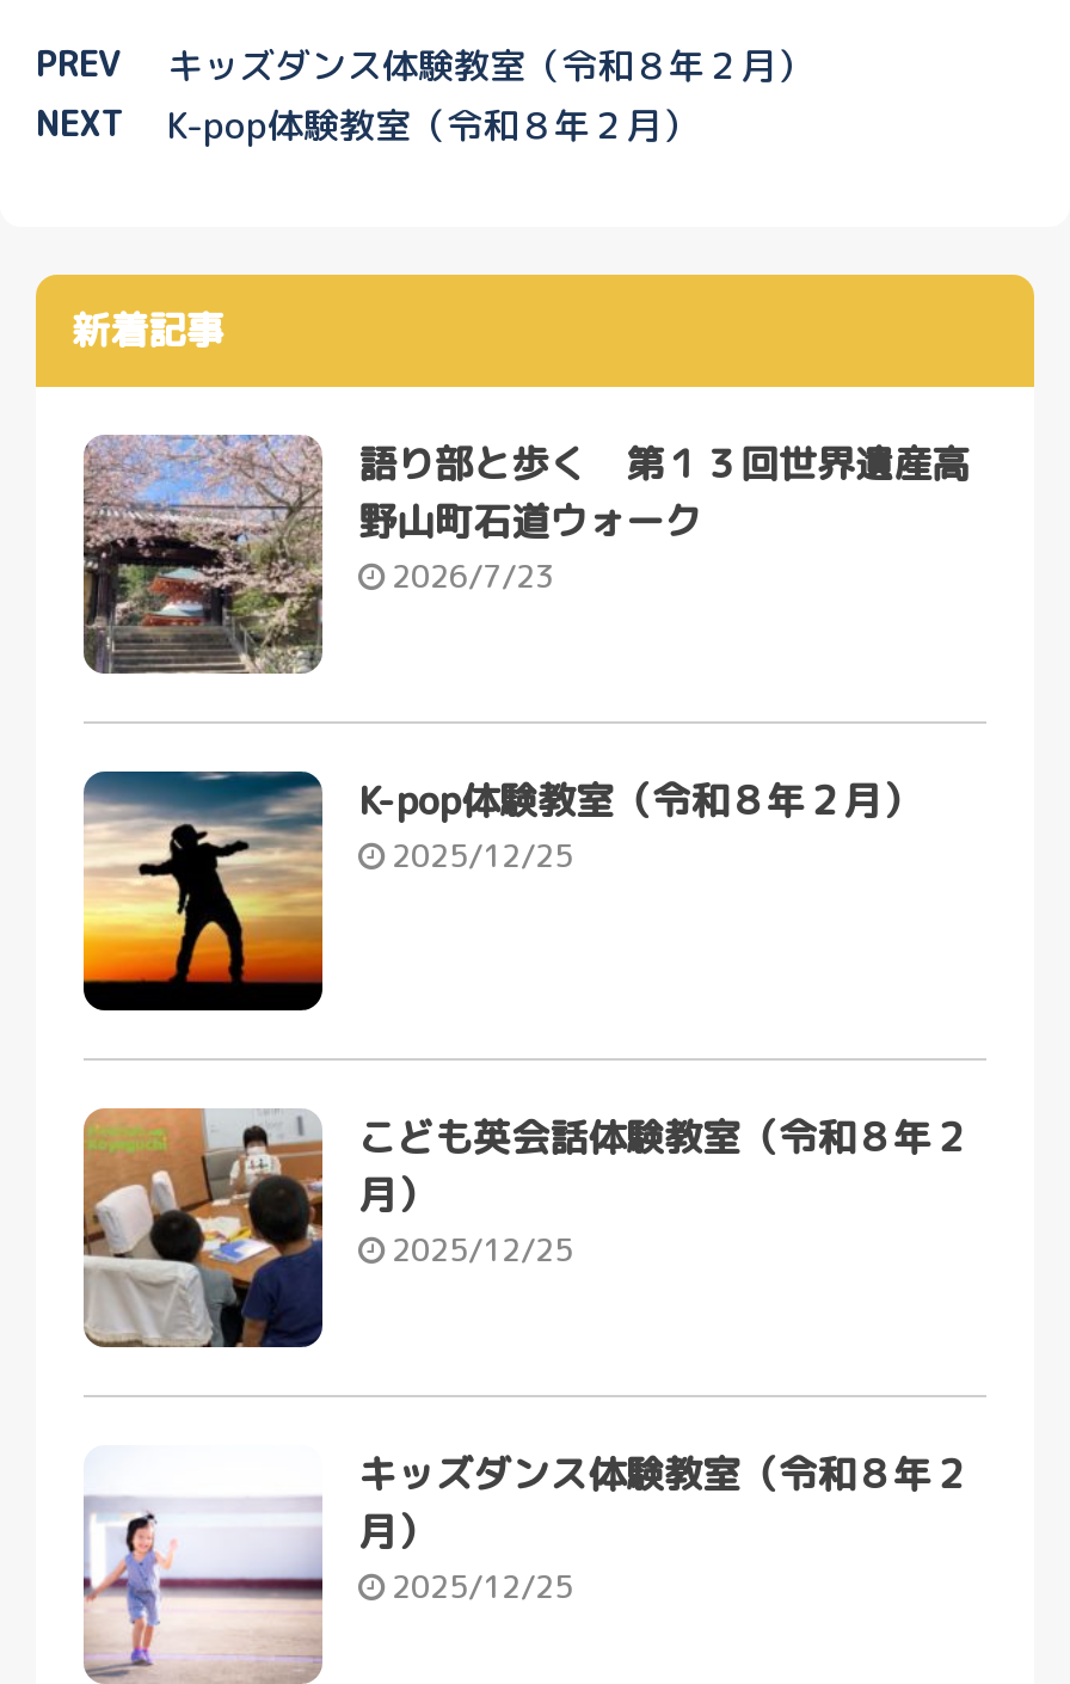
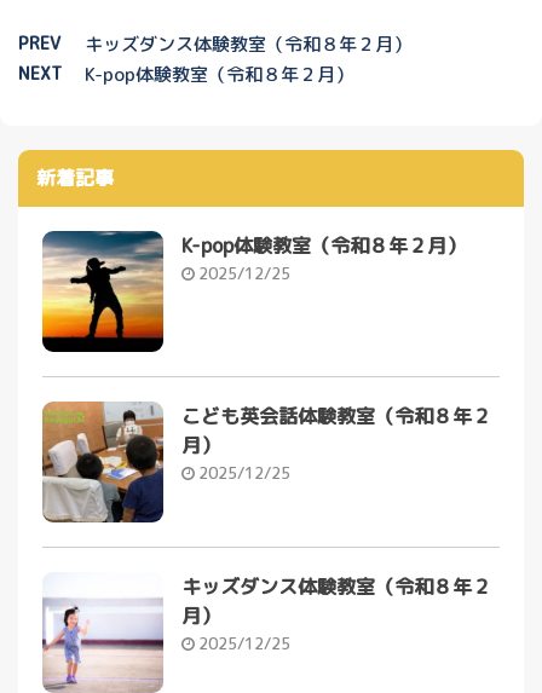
- [image]
- 語り部と歩く 第１３回世界遺産高
- 野山町石道ウォーク
- 2026/7/23
